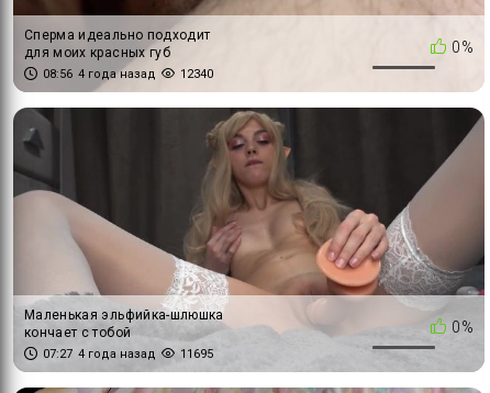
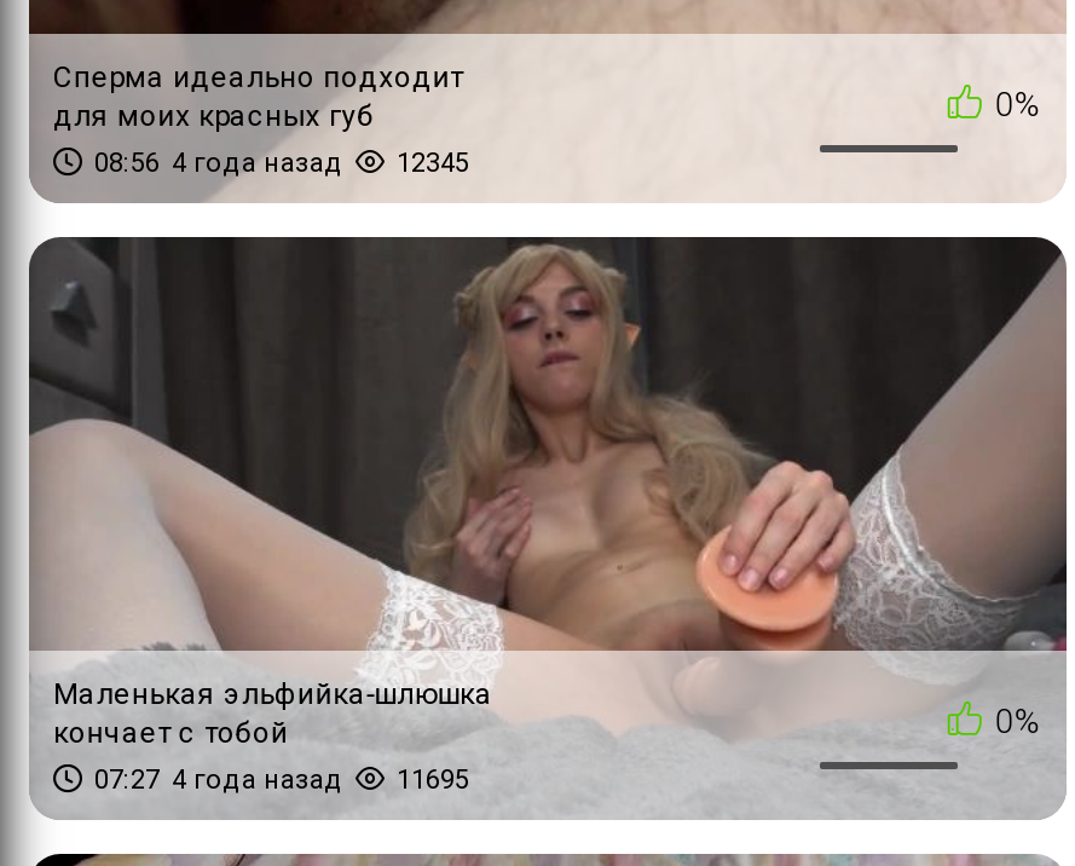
- 08:56 4 года назад 12340
+ 08:56 4 года назад 12345
